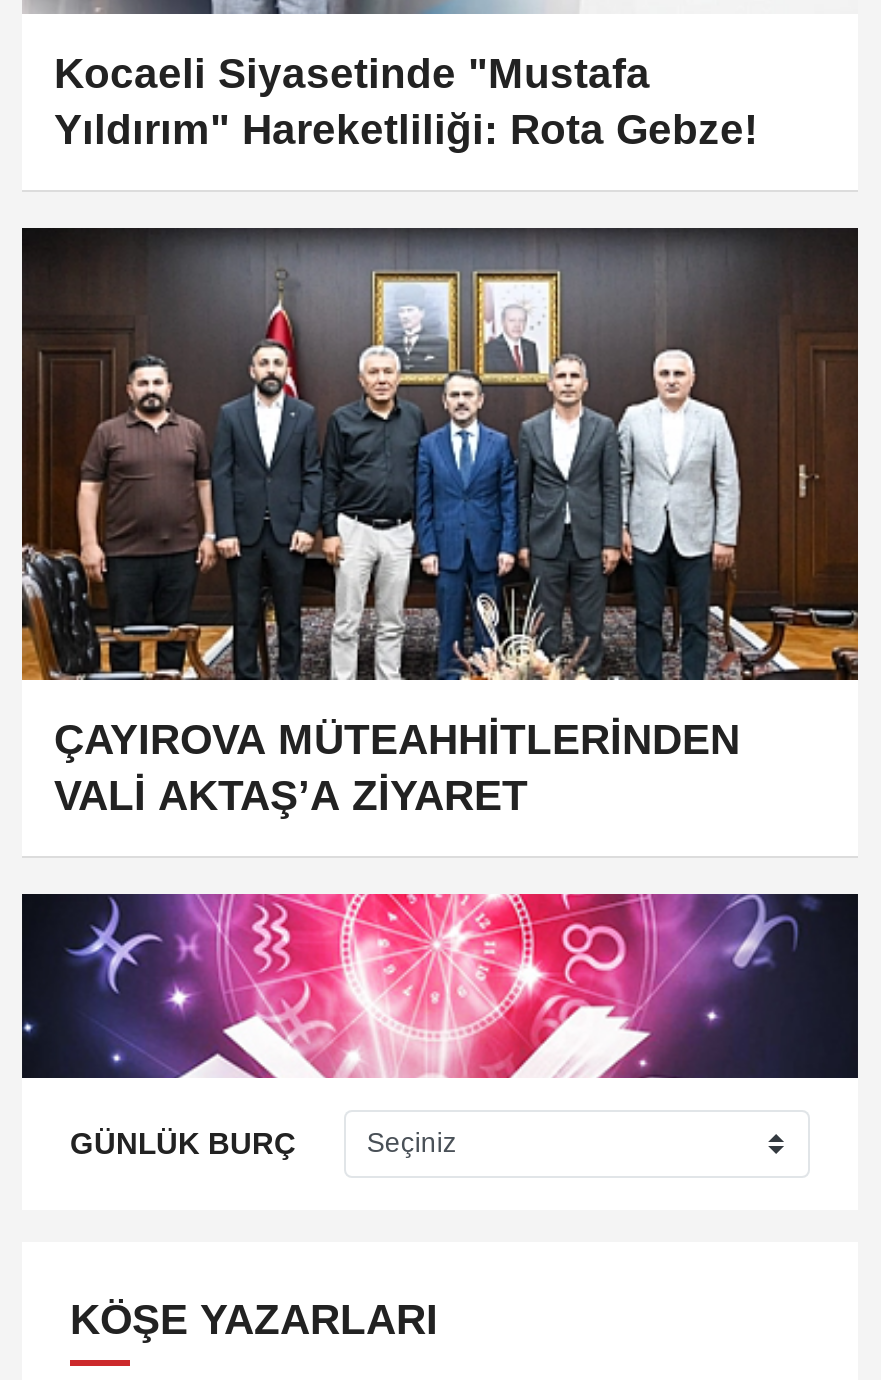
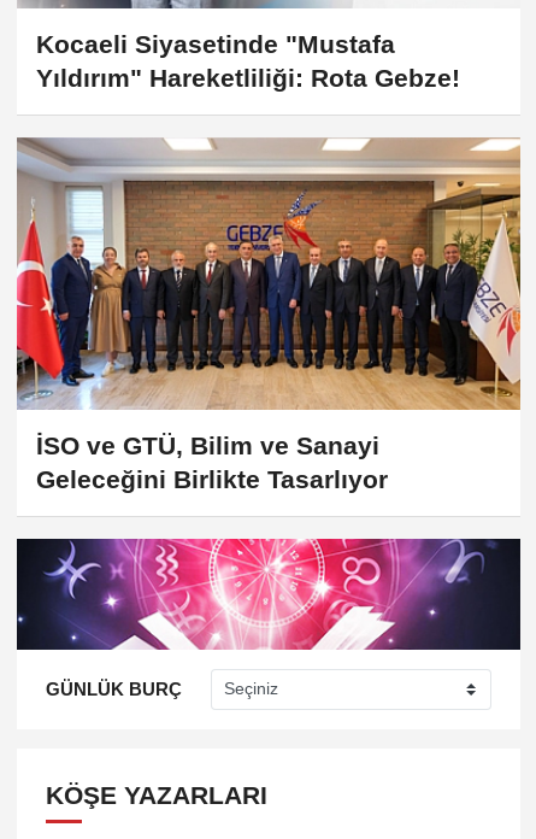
- [image]
- ÇAYIROVA MÜTEAHHİTLERİNDEN
- VALİ AKTAŞ’A ZİYARET
+ [image]
+ İSO ve GTÜ, Bilim ve Sanayi
+ Geleceğini Birlikte Tasarlıyor
